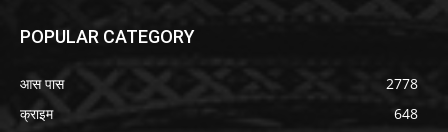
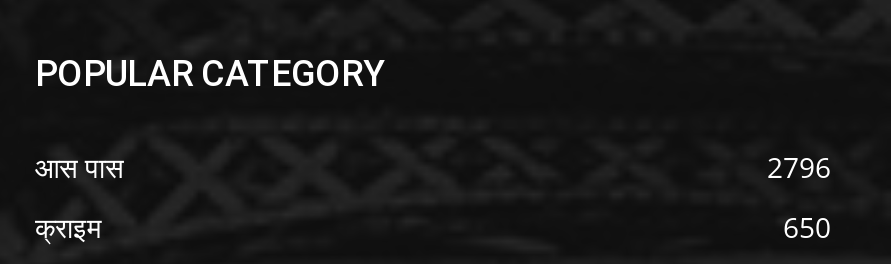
- 2778
+ 2796

- 648
+ 650
